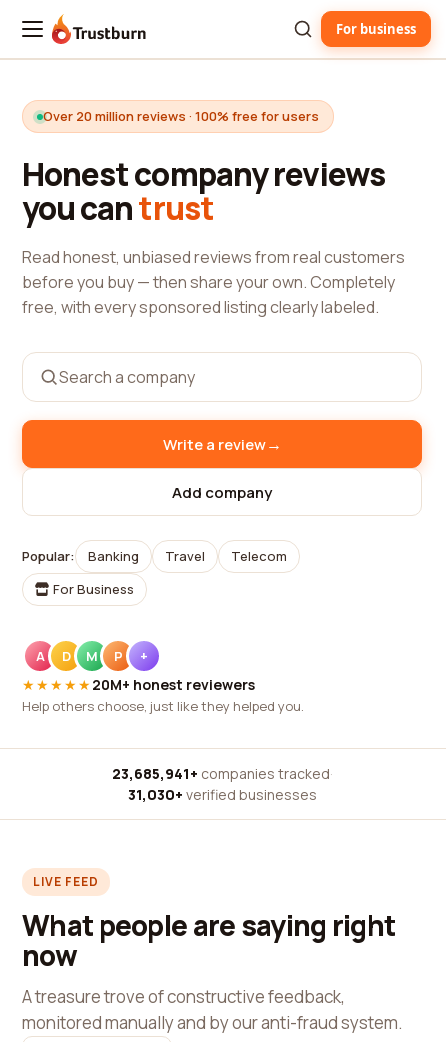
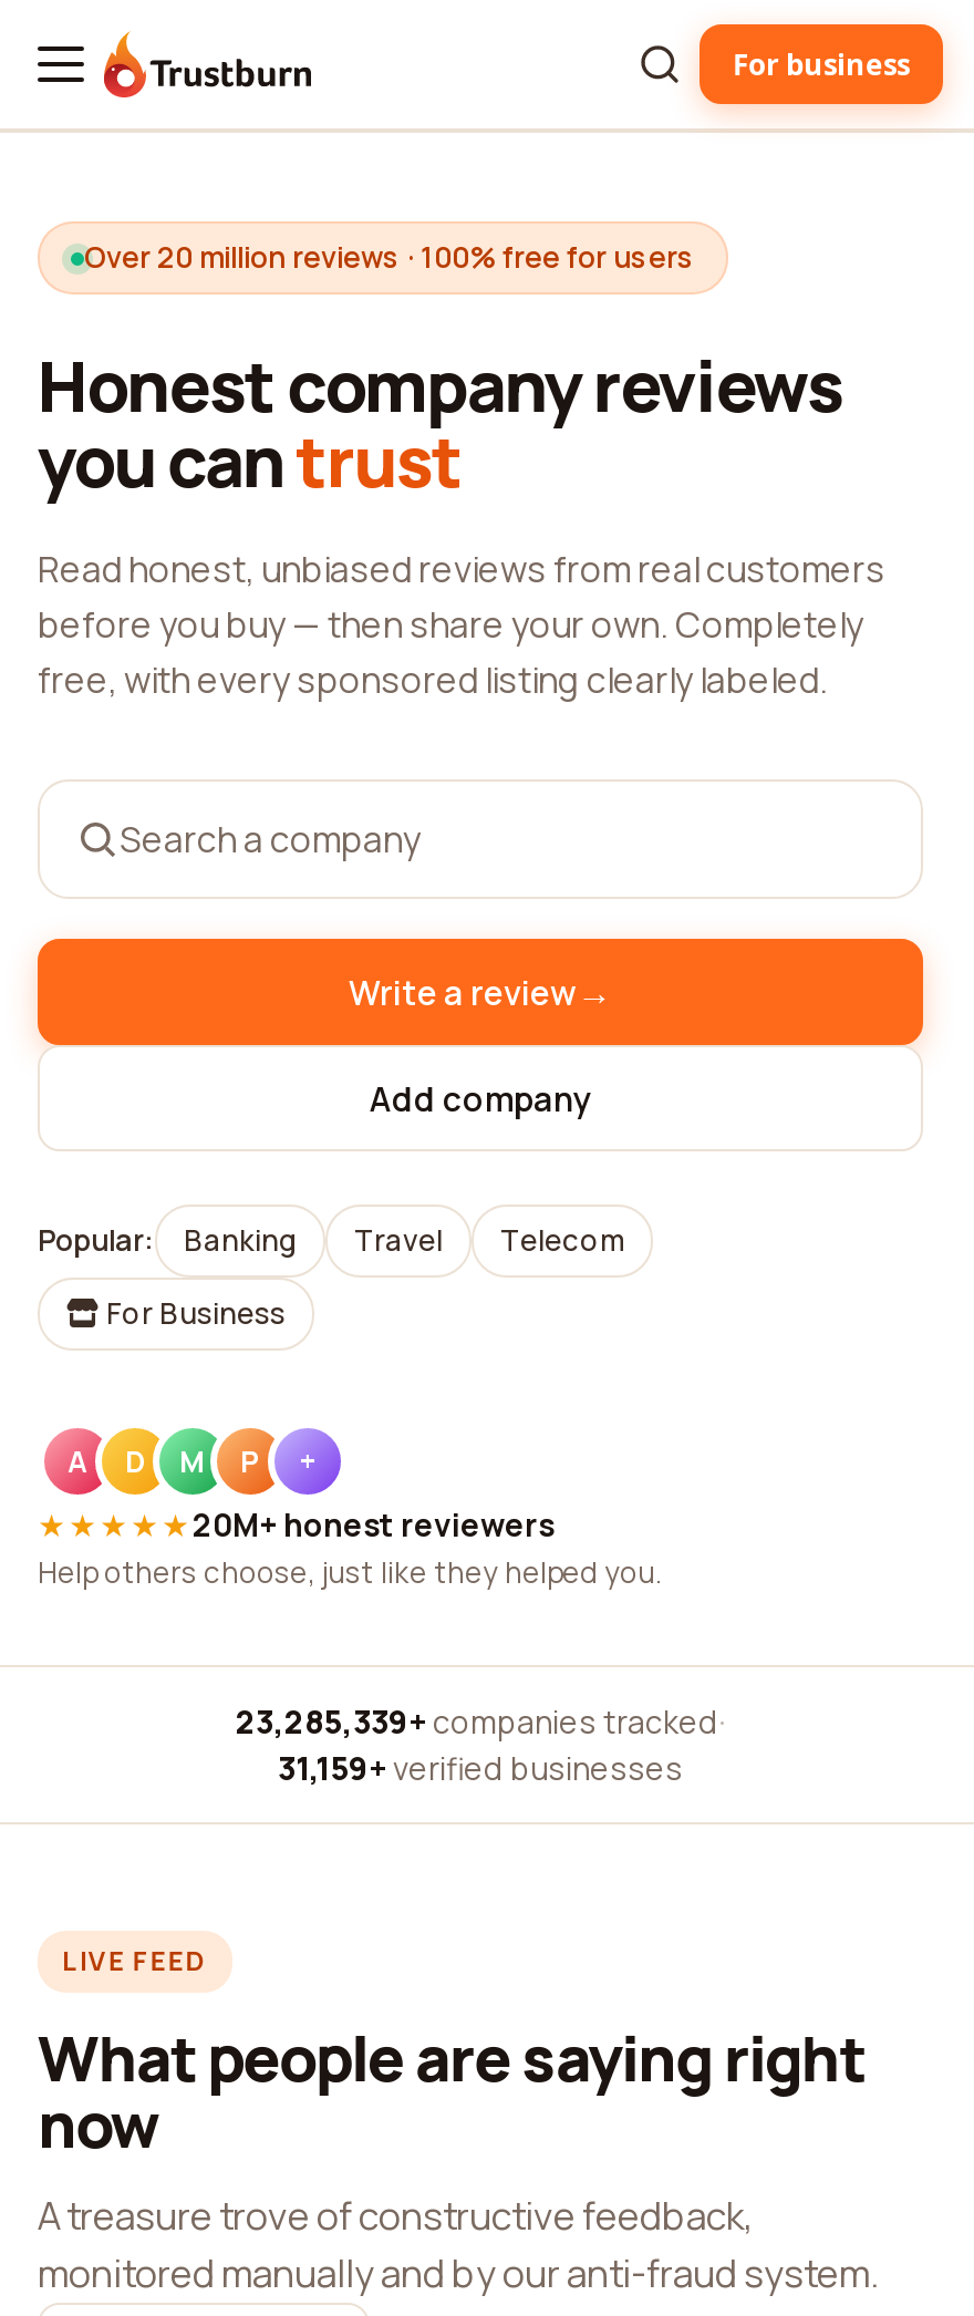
- 23,685,941+ companies tracked ·
+ 23,285,339+ companies tracked ·

- 31,030+ verified businesses
+ 31,159+ verified businesses
